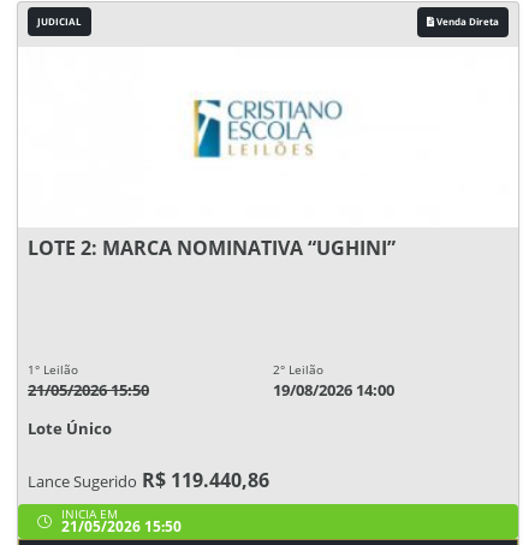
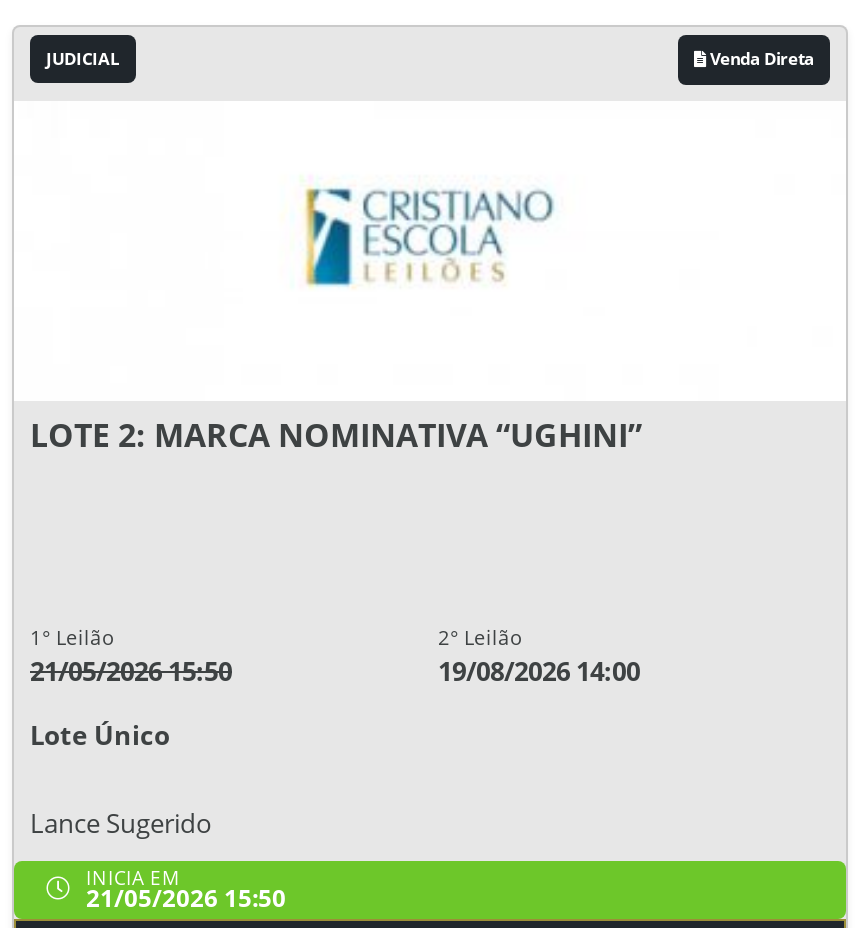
- Lance Sugerido R$ 119.440,86
+ Lance Sugerido
